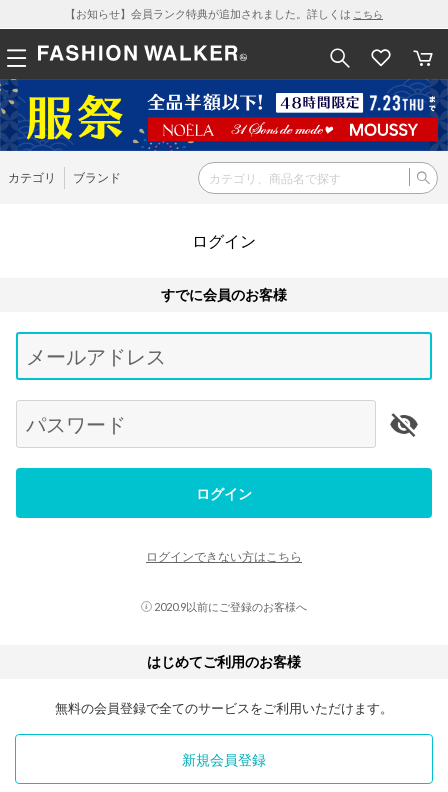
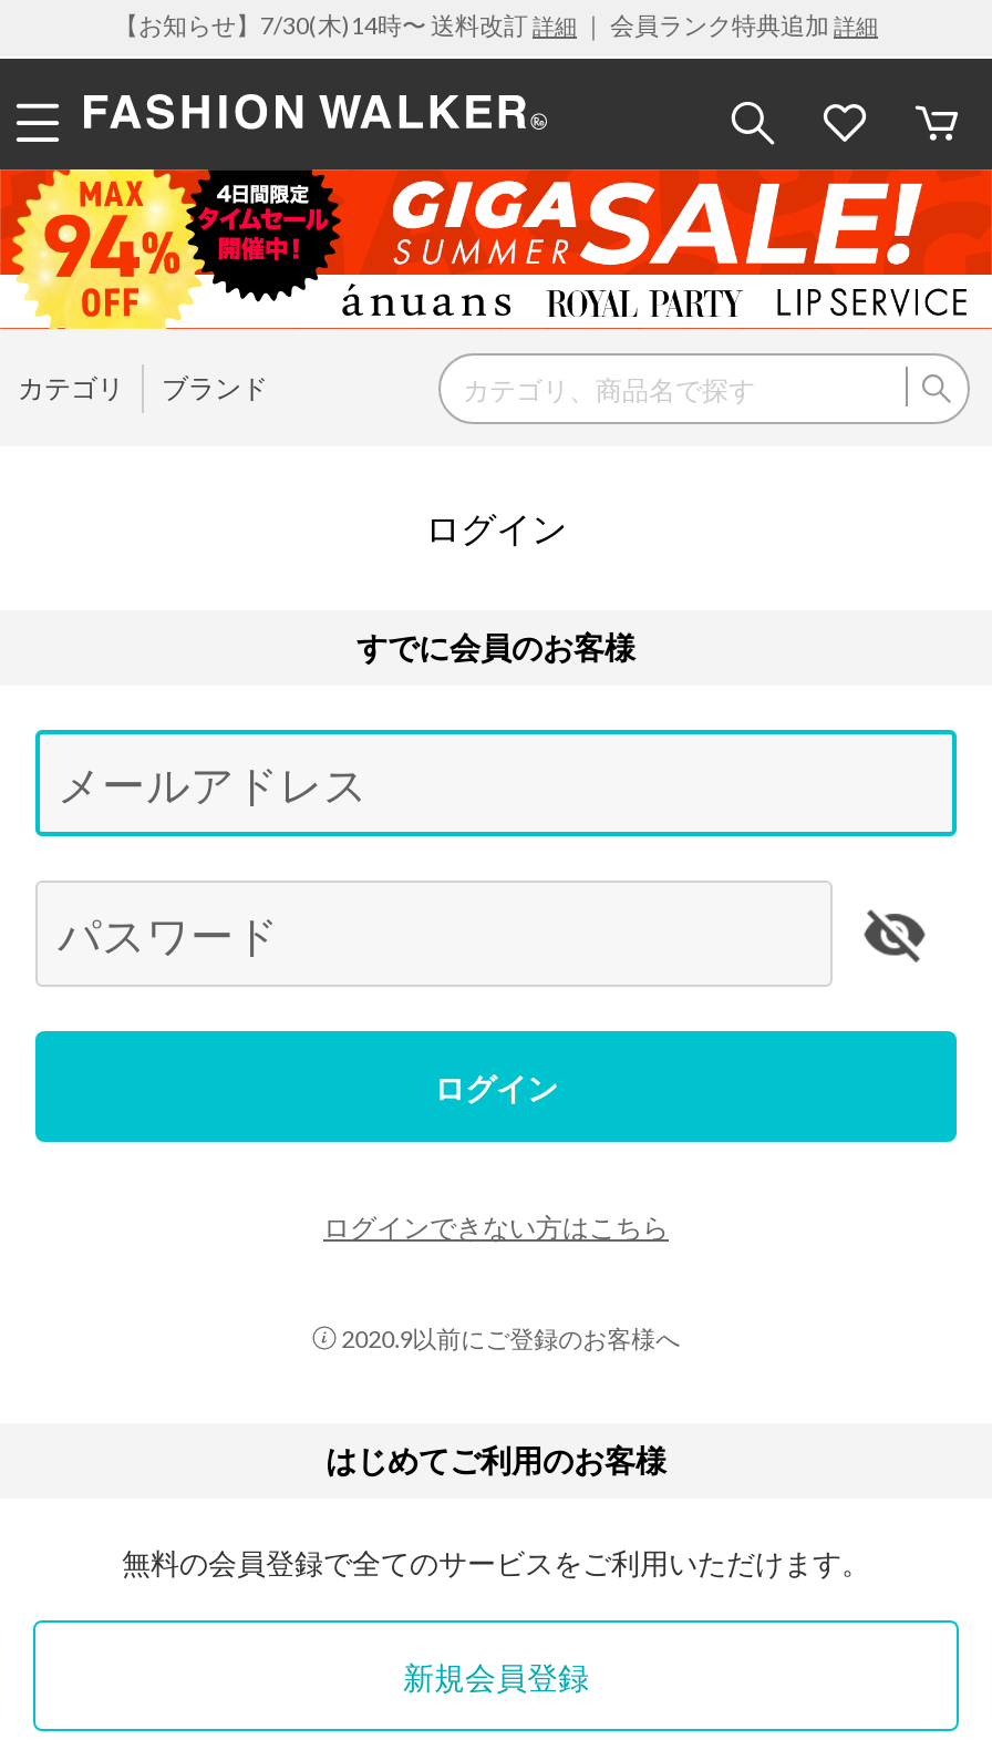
- 【お知らせ】会員ランク特典が追加されました。詳しくはこちら
+ 【お知らせ】7/30(木)14時〜 送料改訂詳細｜ 会員ランク特典追加詳細

- [image]
+ [image]
